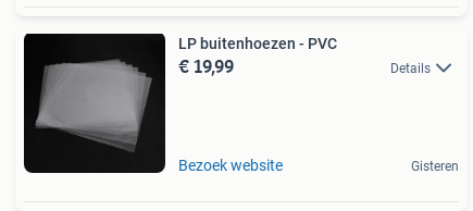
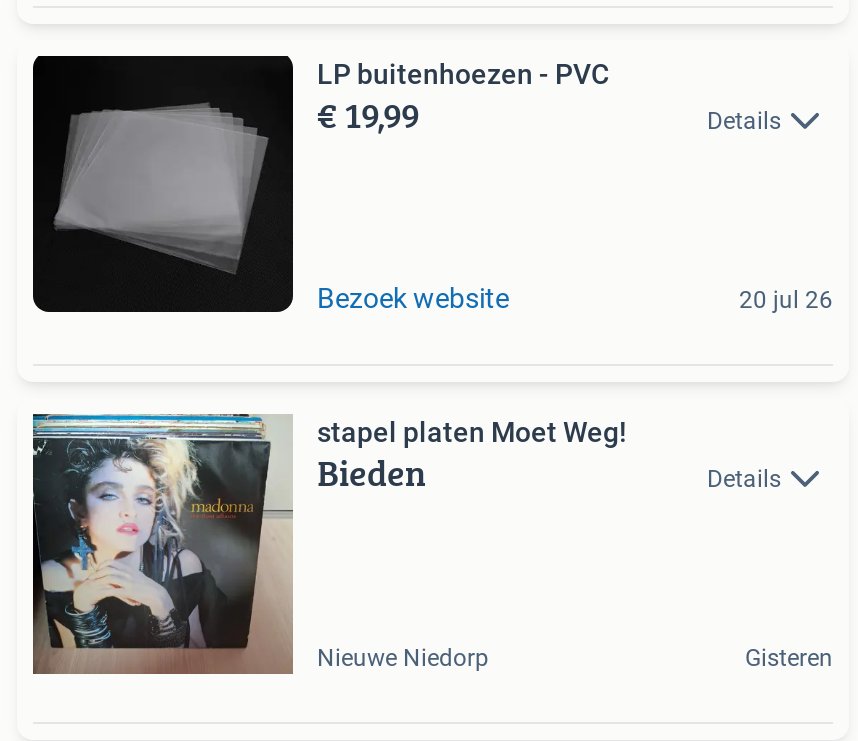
+ [image]
+ stapel platen Moet Weg!
+ Bieden
+ Details

+ Nieuwe Niedorp

+ 20 jul 26
